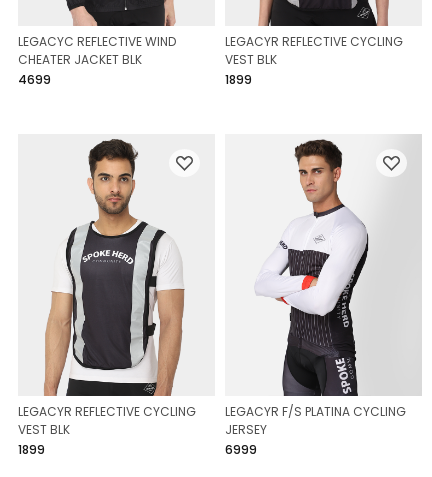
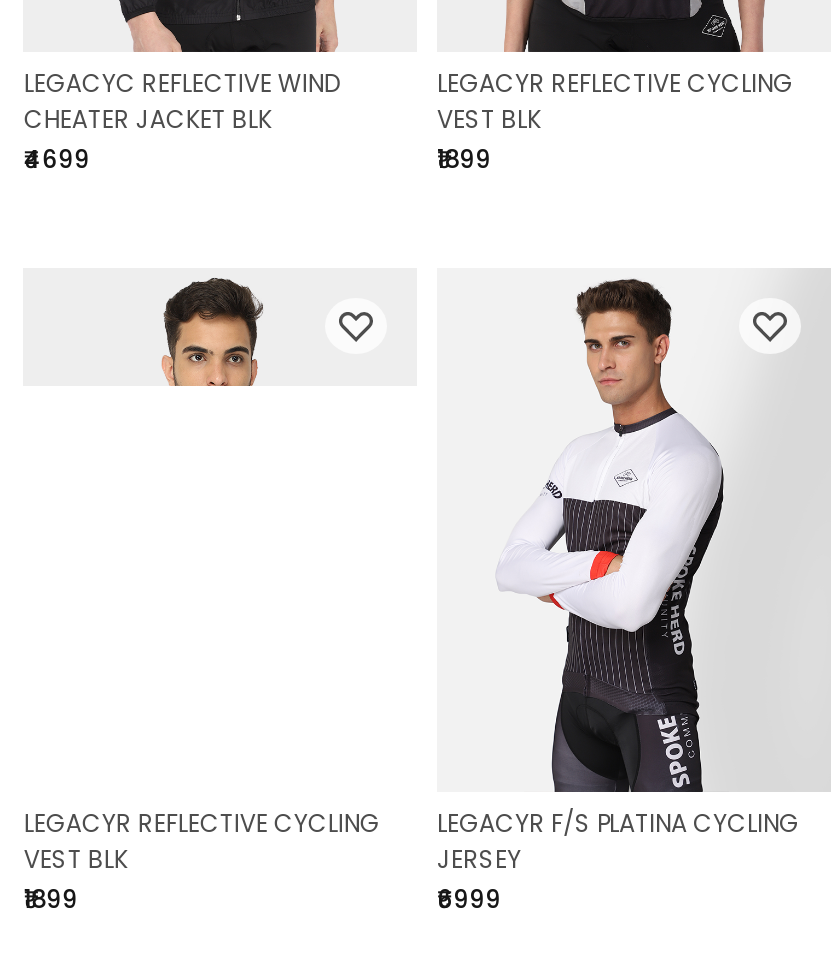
- [image]
